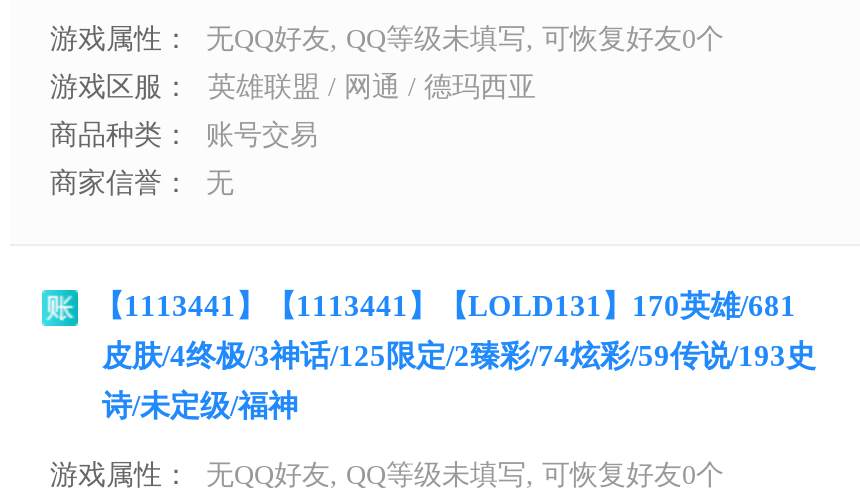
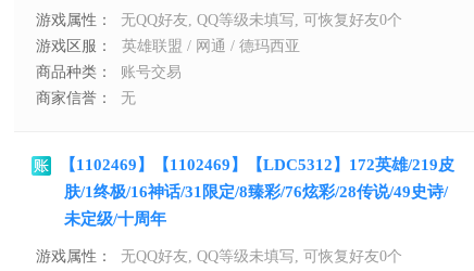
- 【1113441】【1113441】【LOLD131】170英雄/681
+ 【1102469】【1102469】【LDC5312】172英雄/219皮

- 皮肤/4终极/3神话/125限定/2臻彩/74炫彩/59传说/193史
+ 肤/1终极/16神话/31限定/8臻彩/76炫彩/28传说/49史诗/

- 诗/未定级/福神
+ 未定级/十周年
